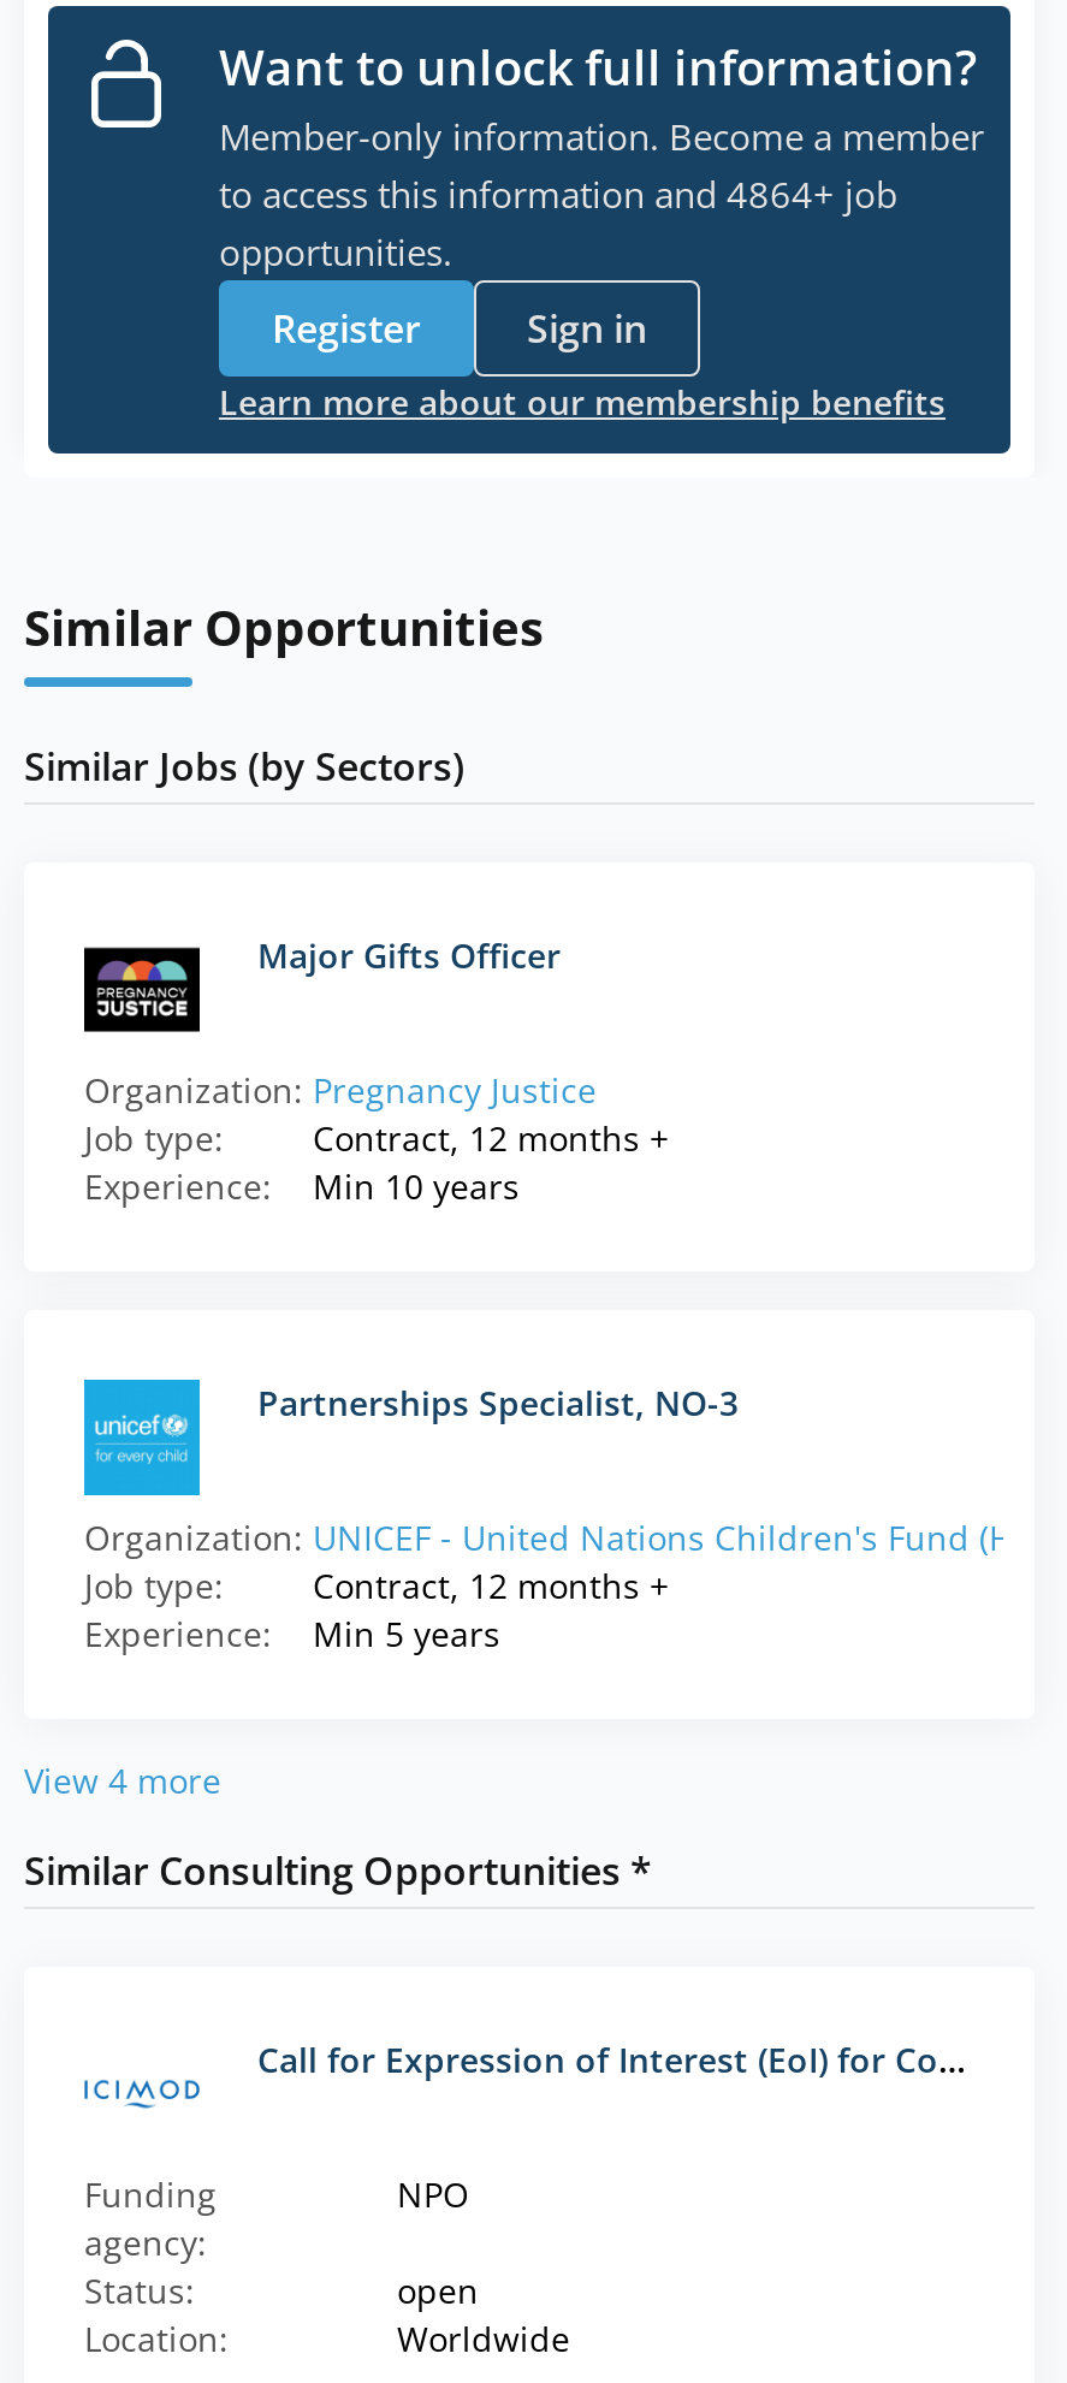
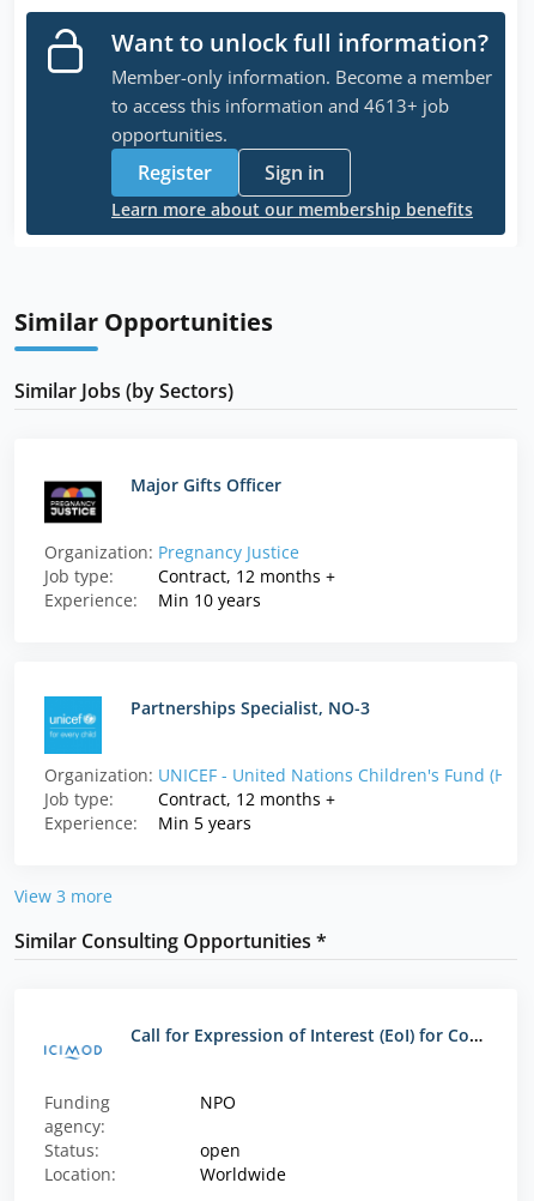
- to access this information and 4864+ job
+ to access this information and 4613+ job

- View 4 more
+ View 3 more
